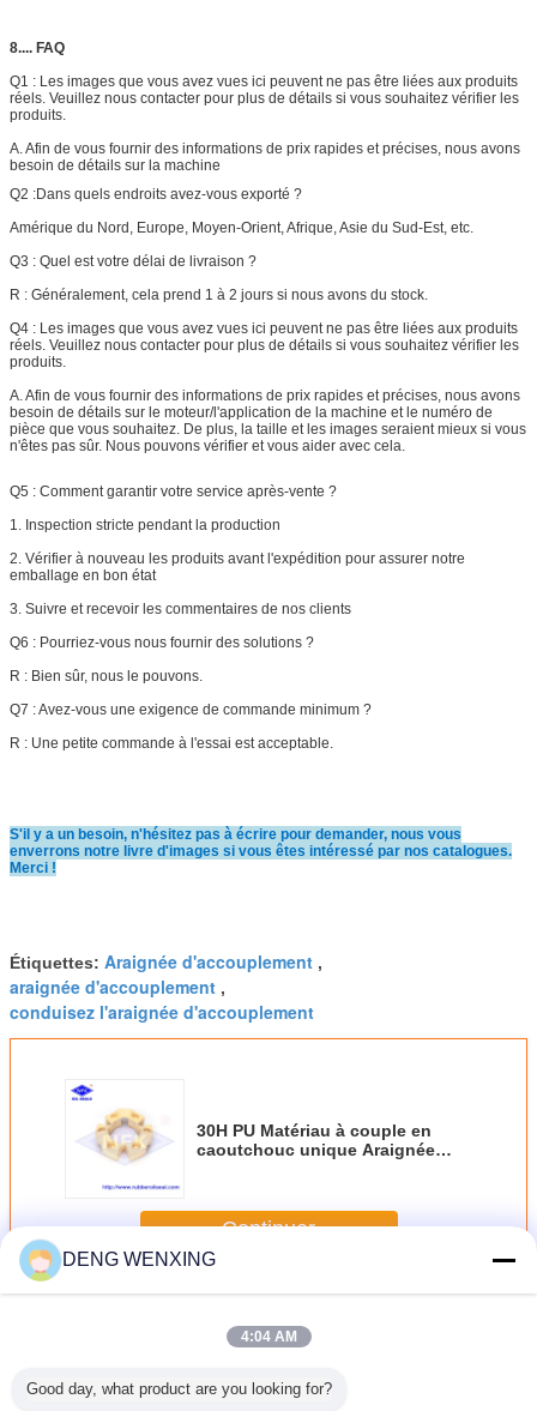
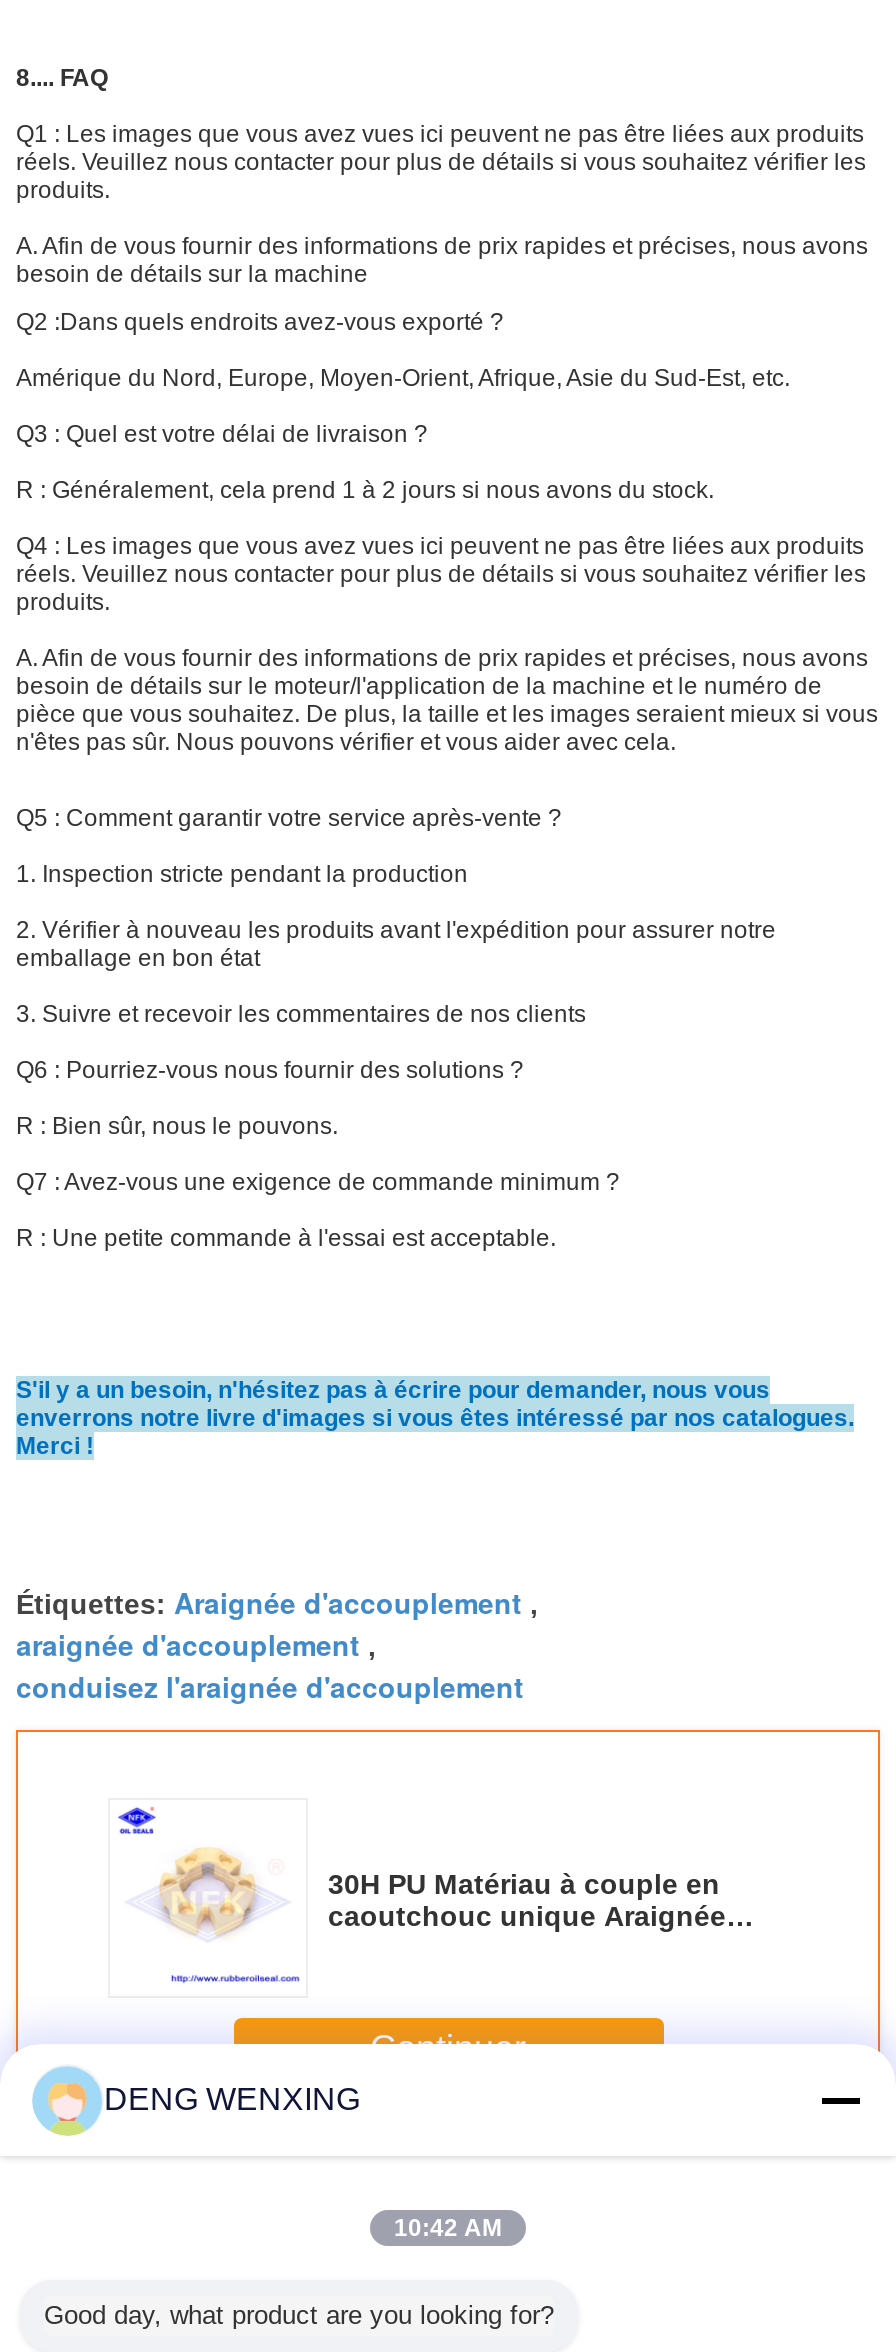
- 4:04 AM
+ 10:42 AM
